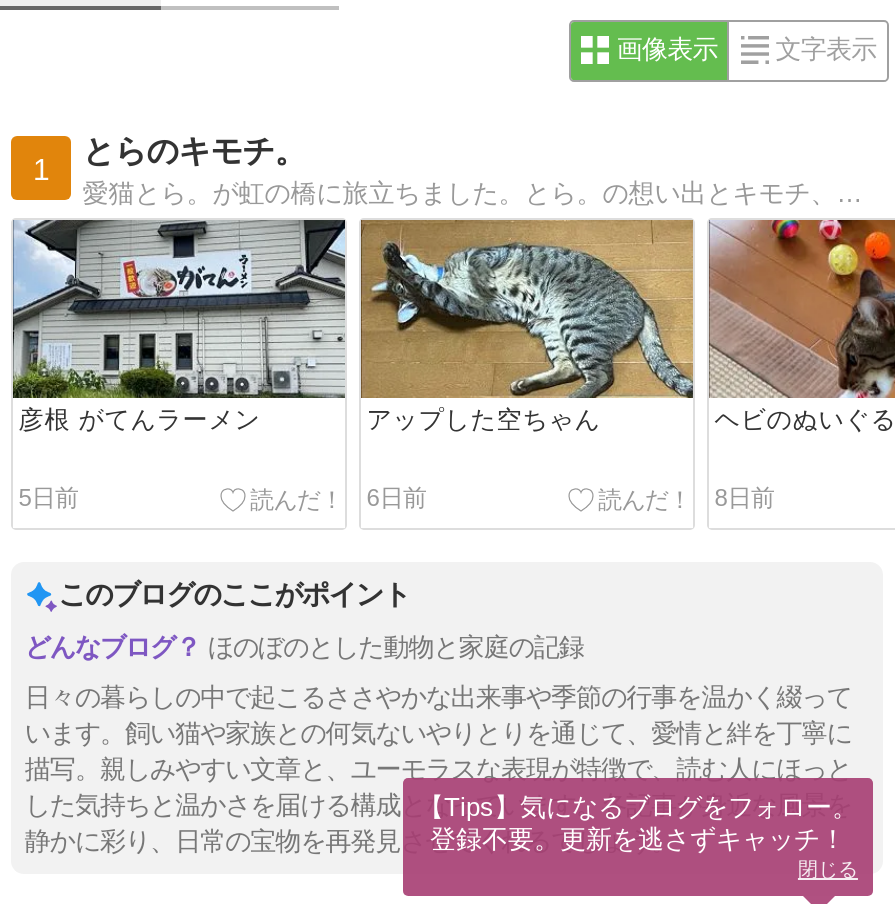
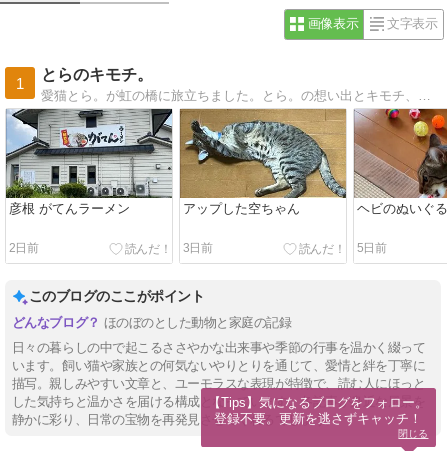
- 5日前
+ 2日前

- 6日前
+ 3日前

- 8日前
+ 5日前
